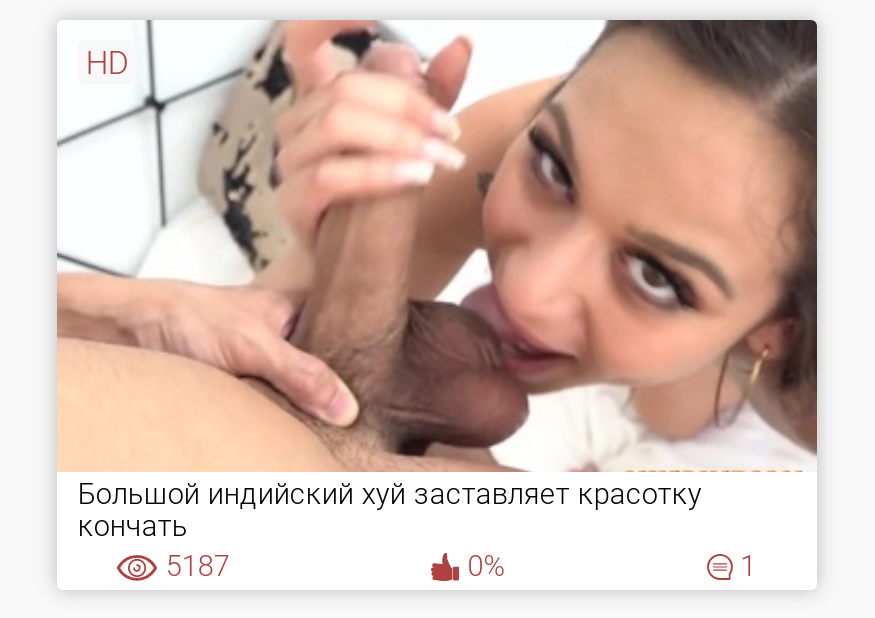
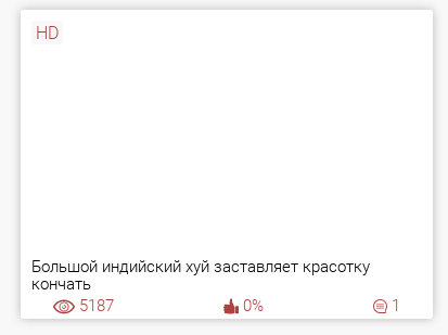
- [image]
